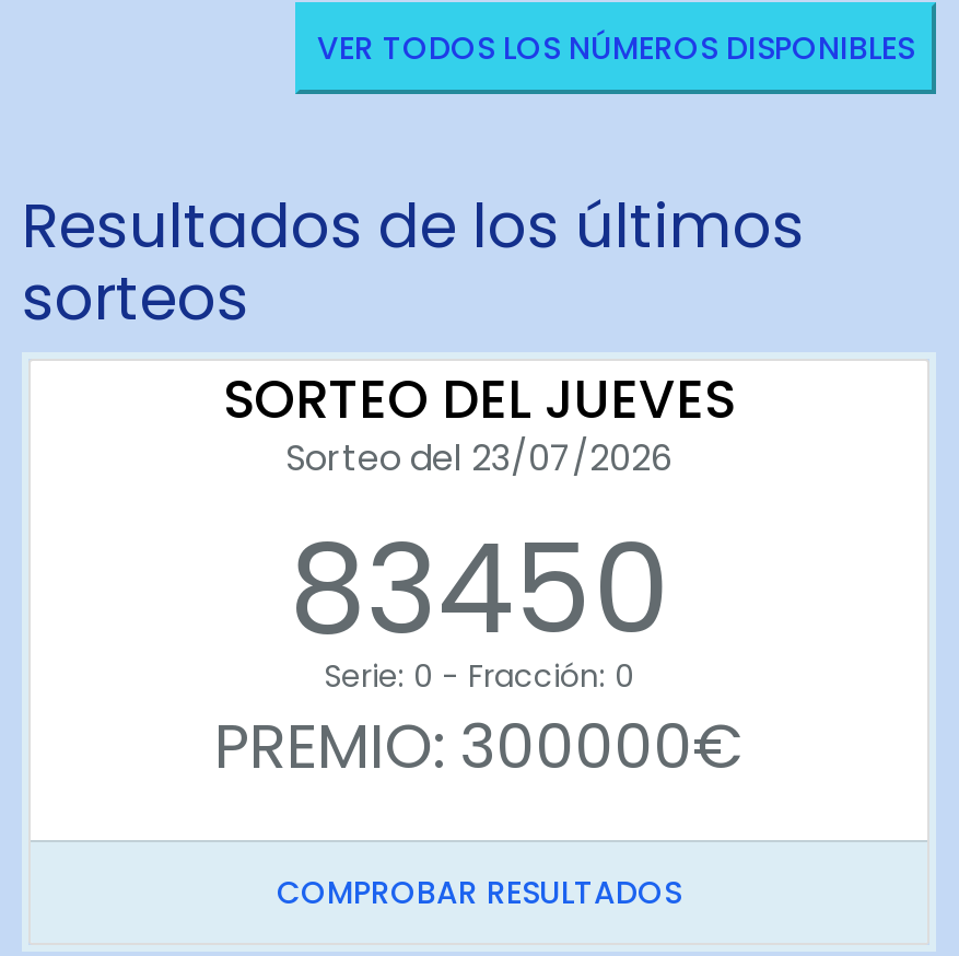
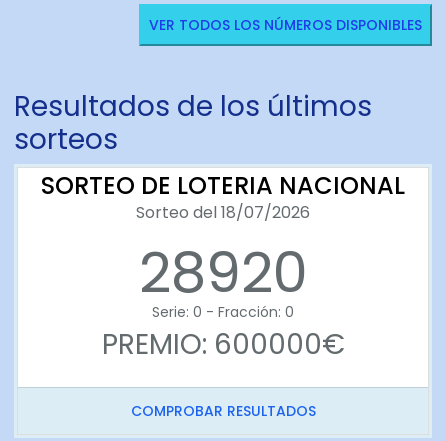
- SORTEO DEL JUEVES
- Sorteo del 23/07/2026
- 83450
+ SORTEO DE LOTERIA NACIONAL
+ Sorteo del 18/07/2026
+ 28920

- PREMIO: 300000€
+ PREMIO: 600000€
